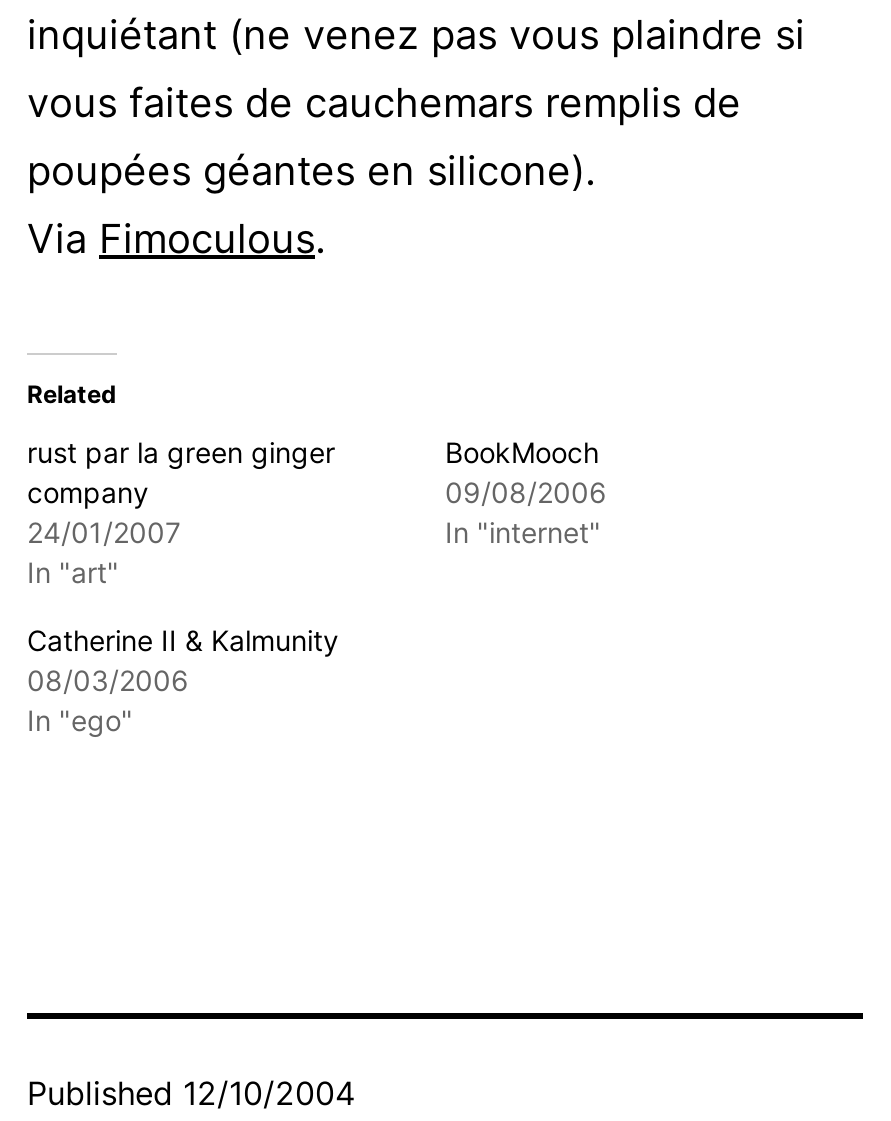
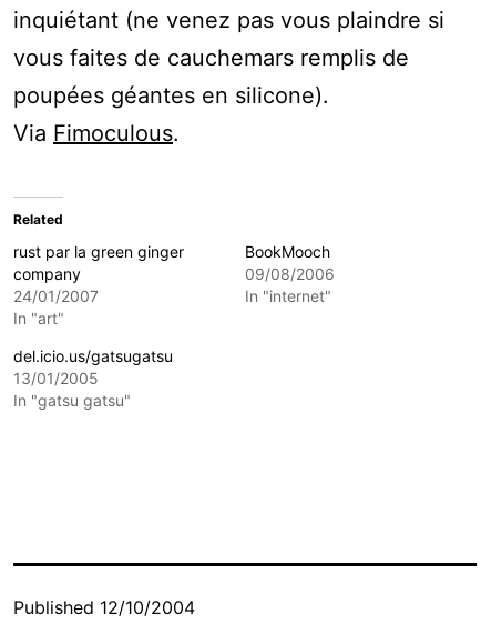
- Catherine II & Kalmunity
- 08/03/2006
- In "ego"
+ del.icio.us/gatsugatsu
+ 13/01/2005
+ In "gatsu gatsu"
